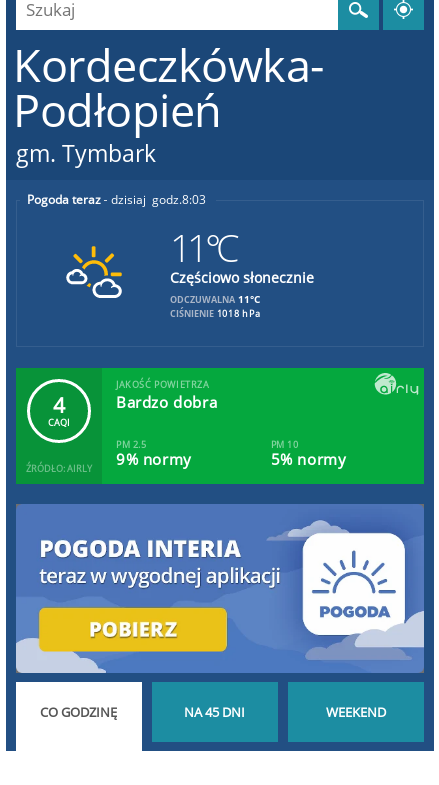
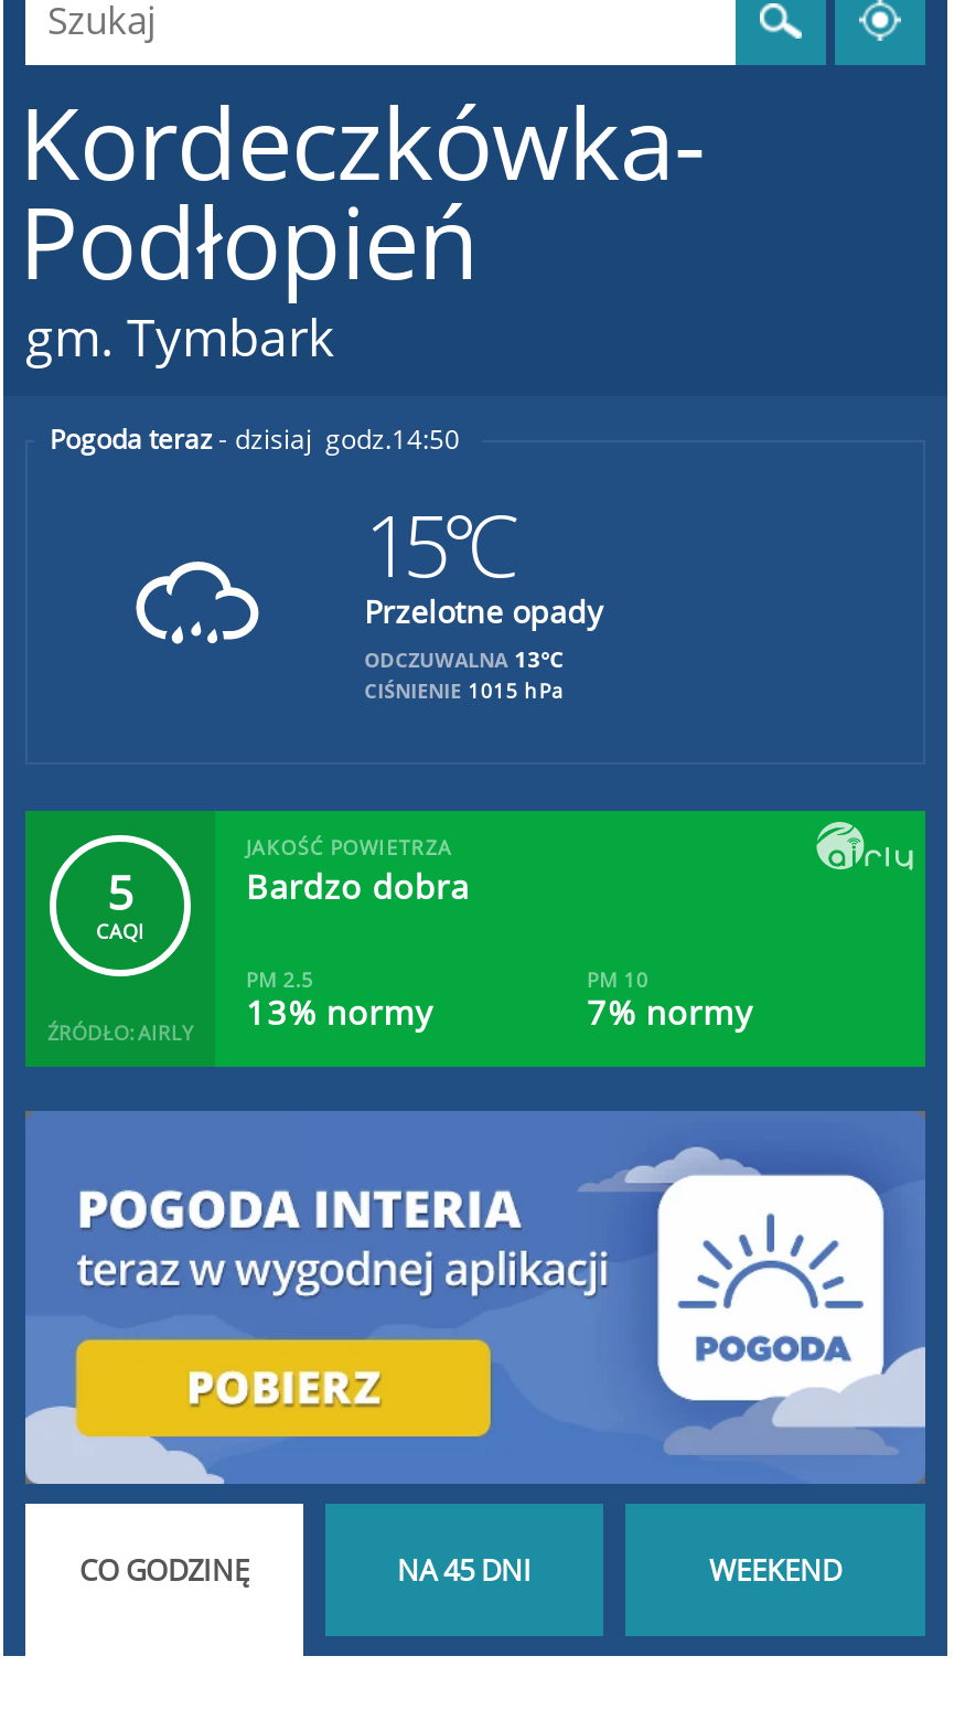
- 8:03
- 11°C
- Częściowo słonecznie
- ODCZUWALNA 11°C
- CIŚNIENIE 1018 hPa
+ 14:50
+ 15°C
+ Przelotne opady
+ ODCZUWALNA 13°C
+ CIŚNIENIE 1015 hPa

- [image]
+ [image]

- 4
+ 5

- ŹRÓDŁO: AIRLY 9% normy
+ ŹRÓDŁO: AIRLY 13% normy

- 5% normy
+ 7% normy
